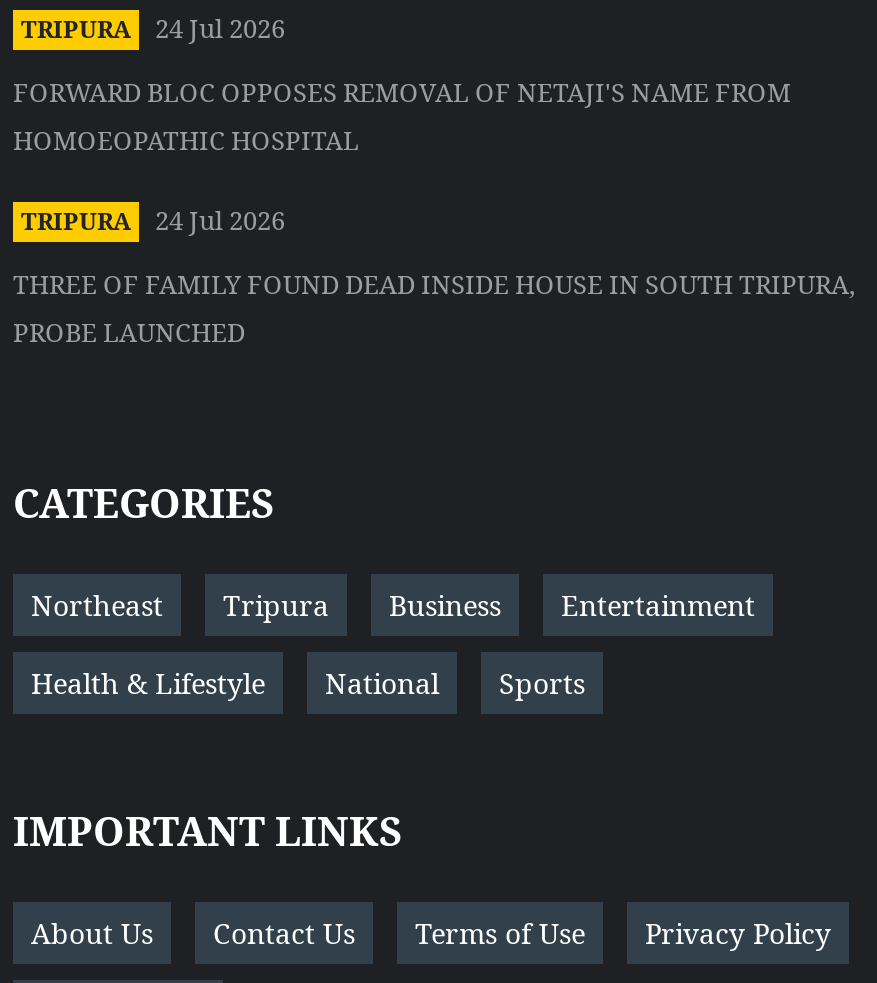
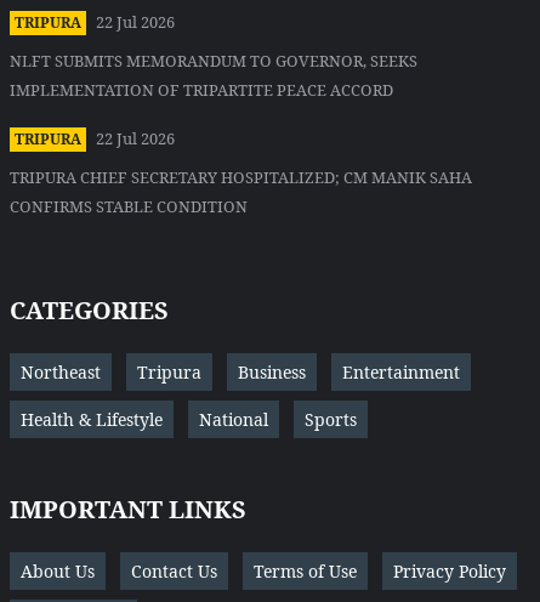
- TRIPURA 24 Jul 2026
+ TRIPURA 22 Jul 2026

- FORWARD BLOC OPPOSES REMOVAL OF NETAJI'S NAME FROM
- HOMOEOPATHIC HOSPITAL
+ NLFT SUBMITS MEMORANDUM TO GOVERNOR, SEEKS
+ IMPLEMENTATION OF TRIPARTITE PEACE ACCORD

- TRIPURA 24 Jul 2026
+ TRIPURA 22 Jul 2026

- THREE OF FAMILY FOUND DEAD INSIDE HOUSE IN SOUTH TRIPURA,
- PROBE LAUNCHED
+ TRIPURA CHIEF SECRETARY HOSPITALIZED; CM MANIK SAHA
+ CONFIRMS STABLE CONDITION
